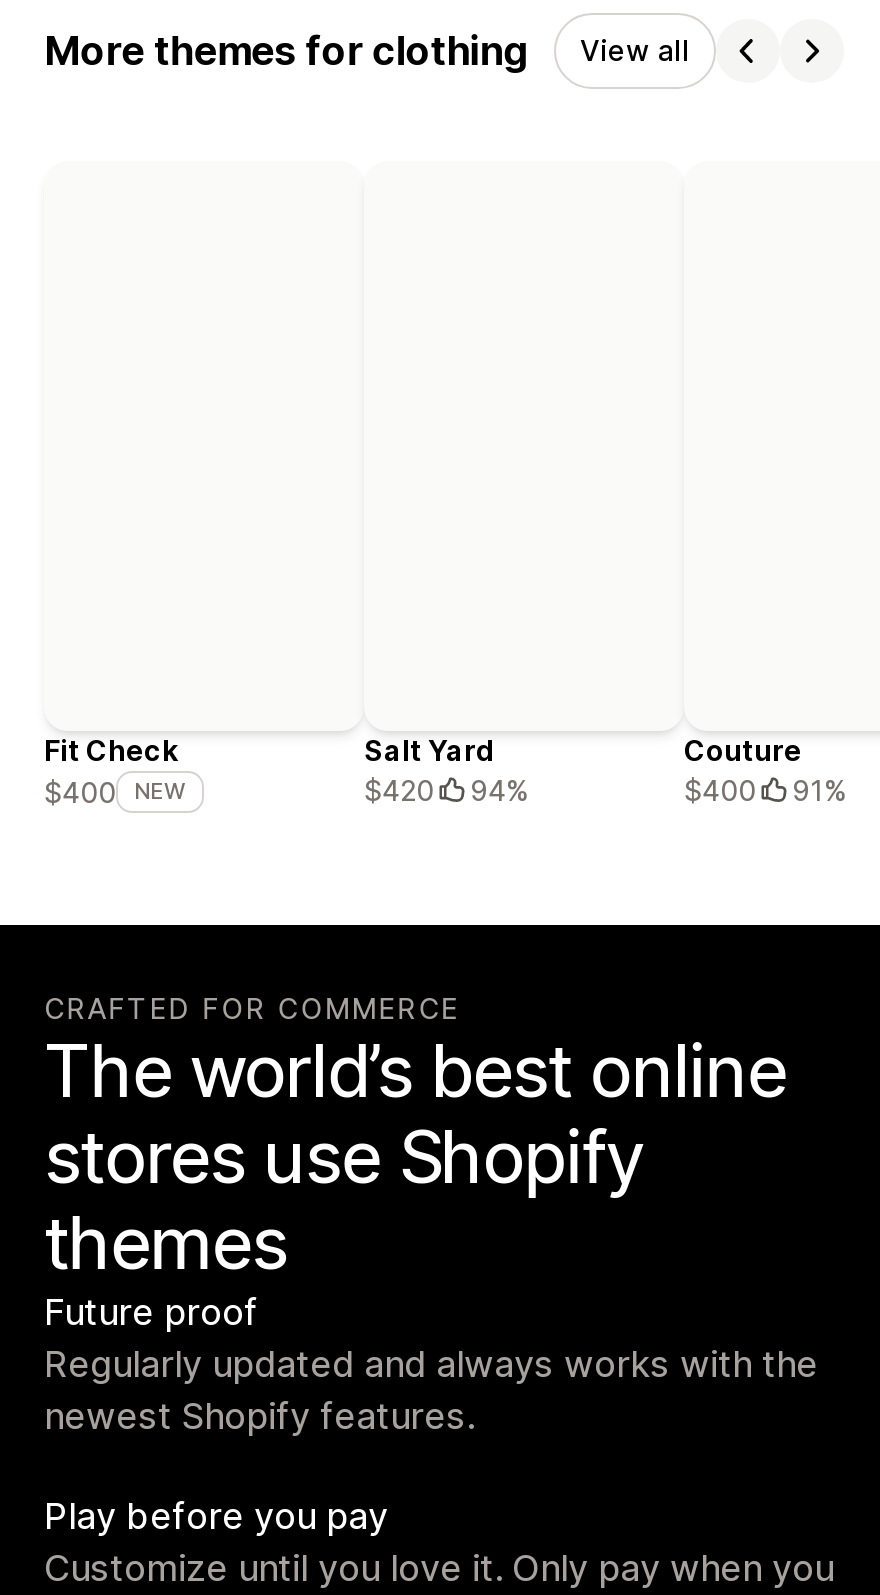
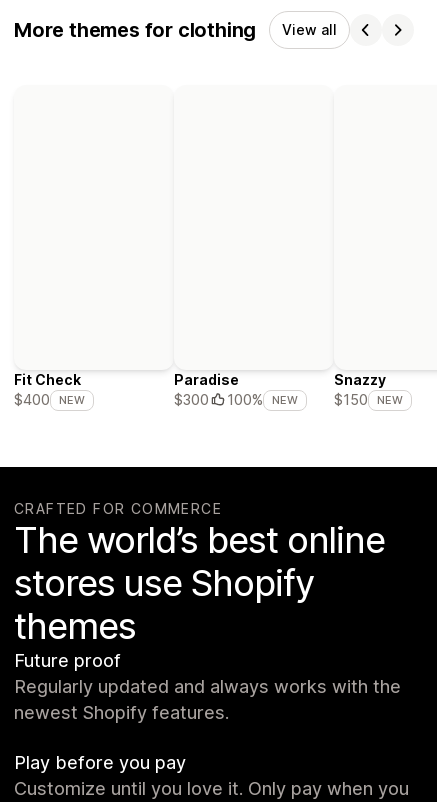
- Salt Yard
- $420
- 94%
+ Paradise
+ $300
+ 100%
+ NEW

- Couture
- $400
- 91%
+ Snazzy
+ $150
+ NEW
